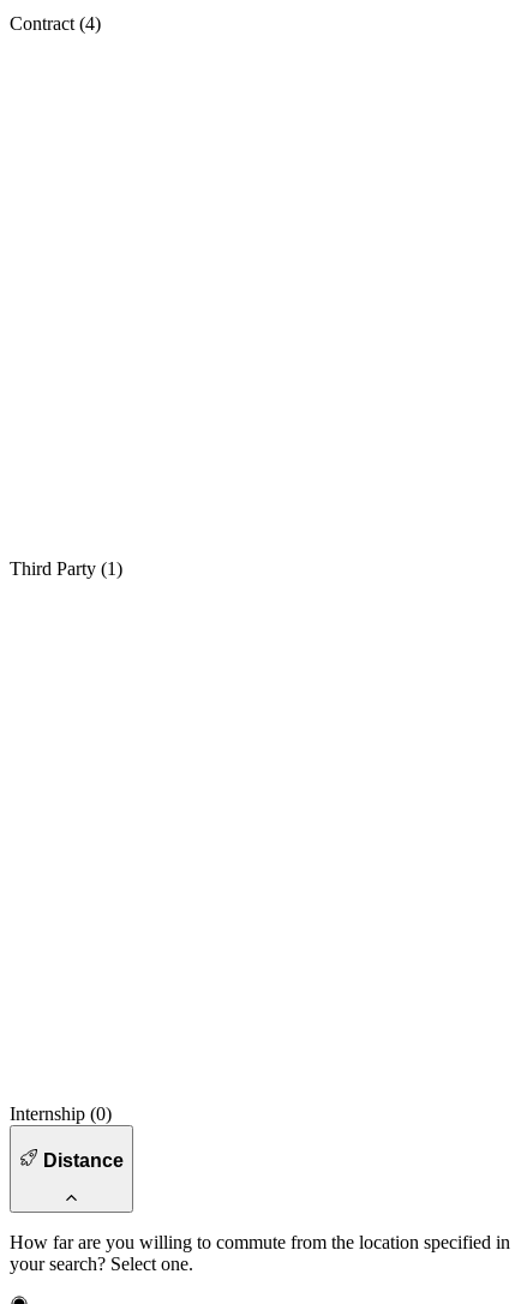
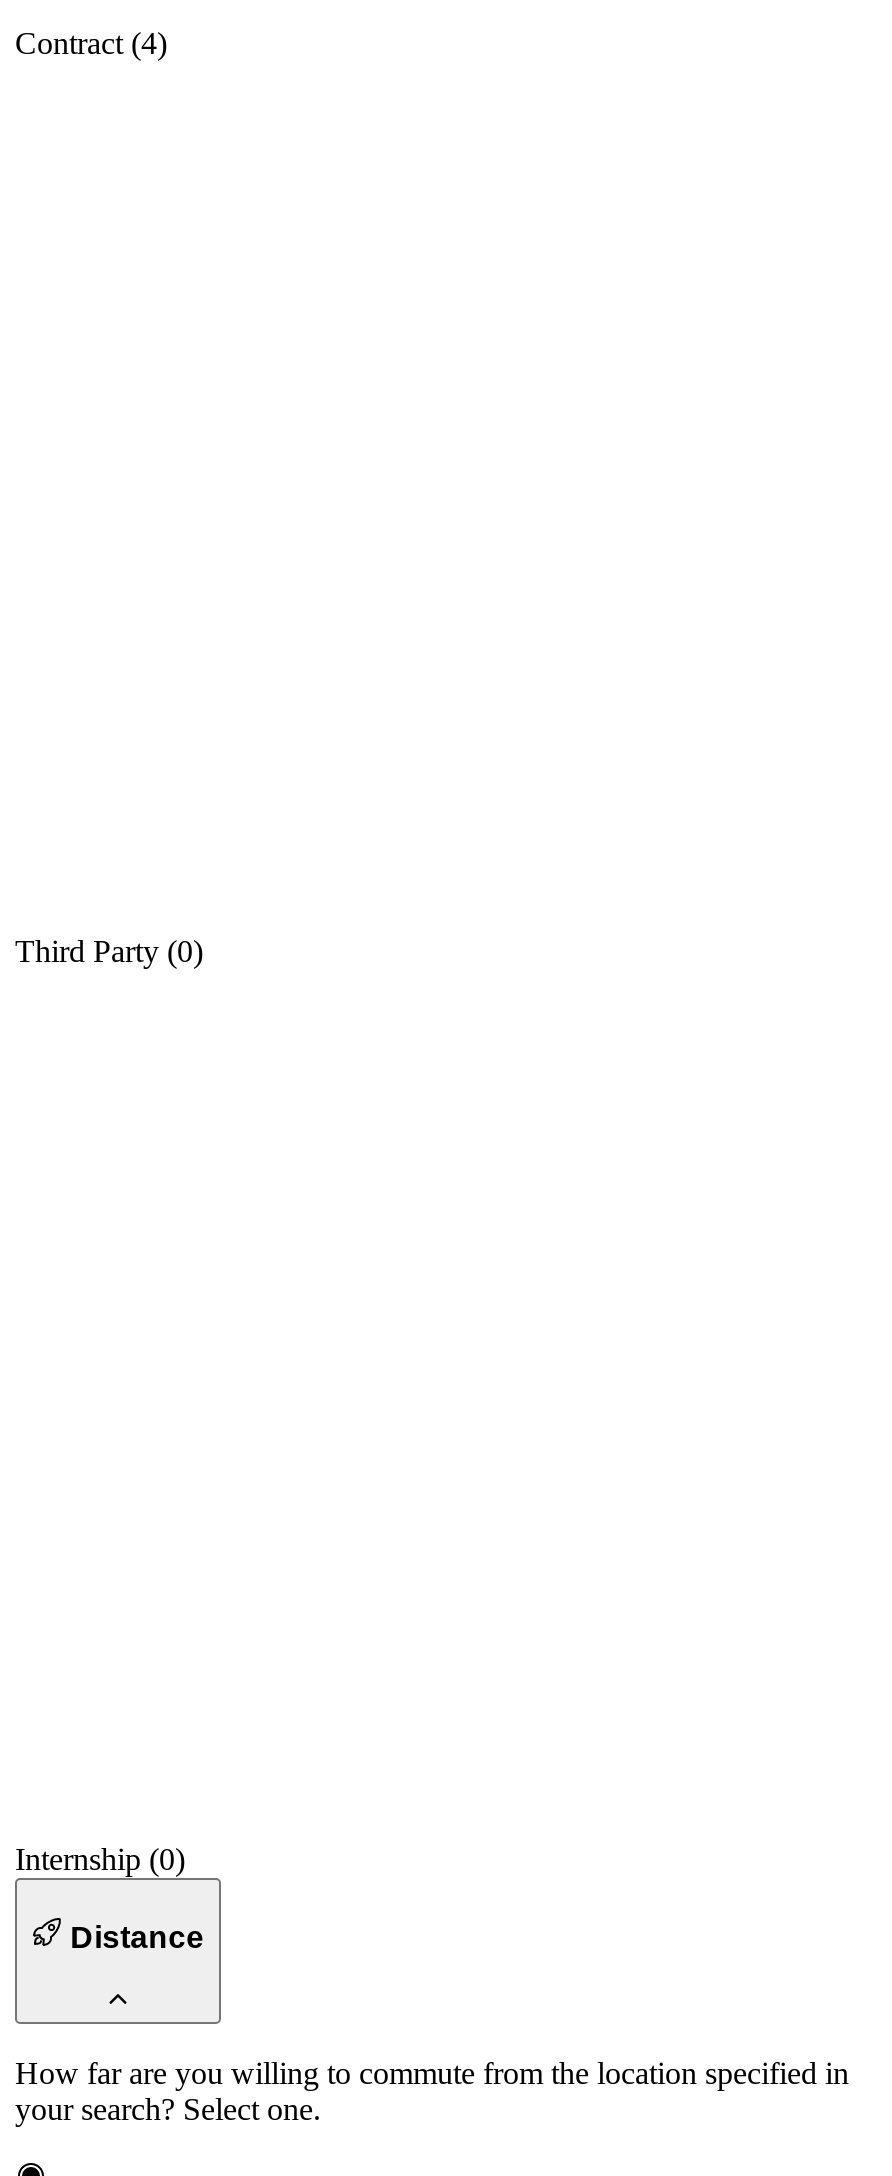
- Third Party (1)
+ Third Party (0)
